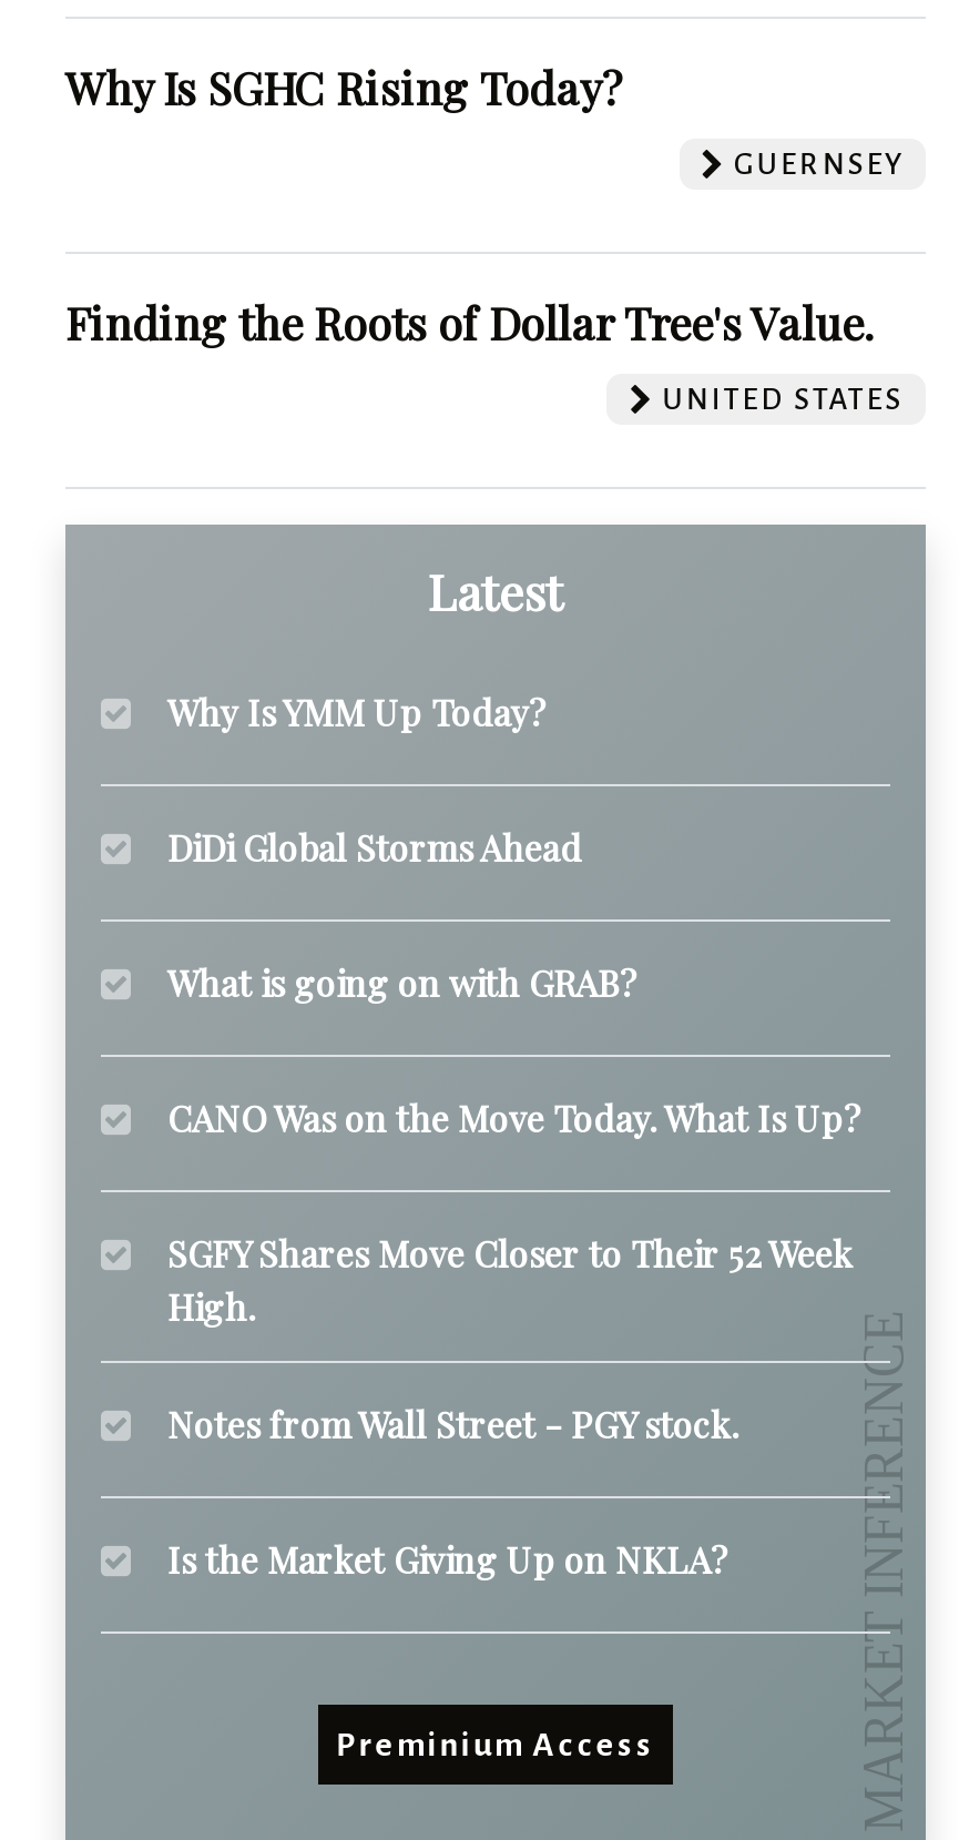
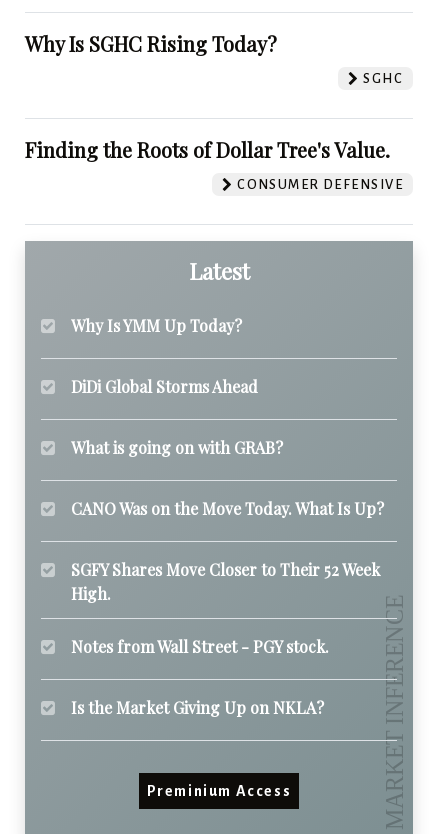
- GUERNSEY
+ SGHC

- UNITED STATES
+ CONSUMER DEFENSIVE
